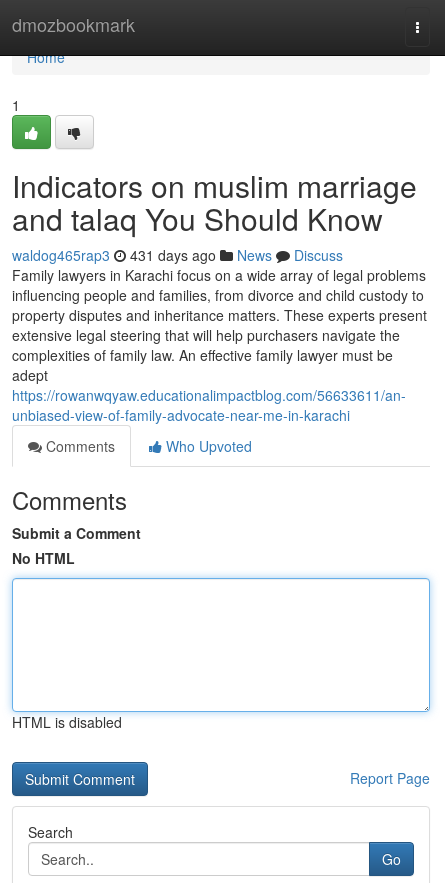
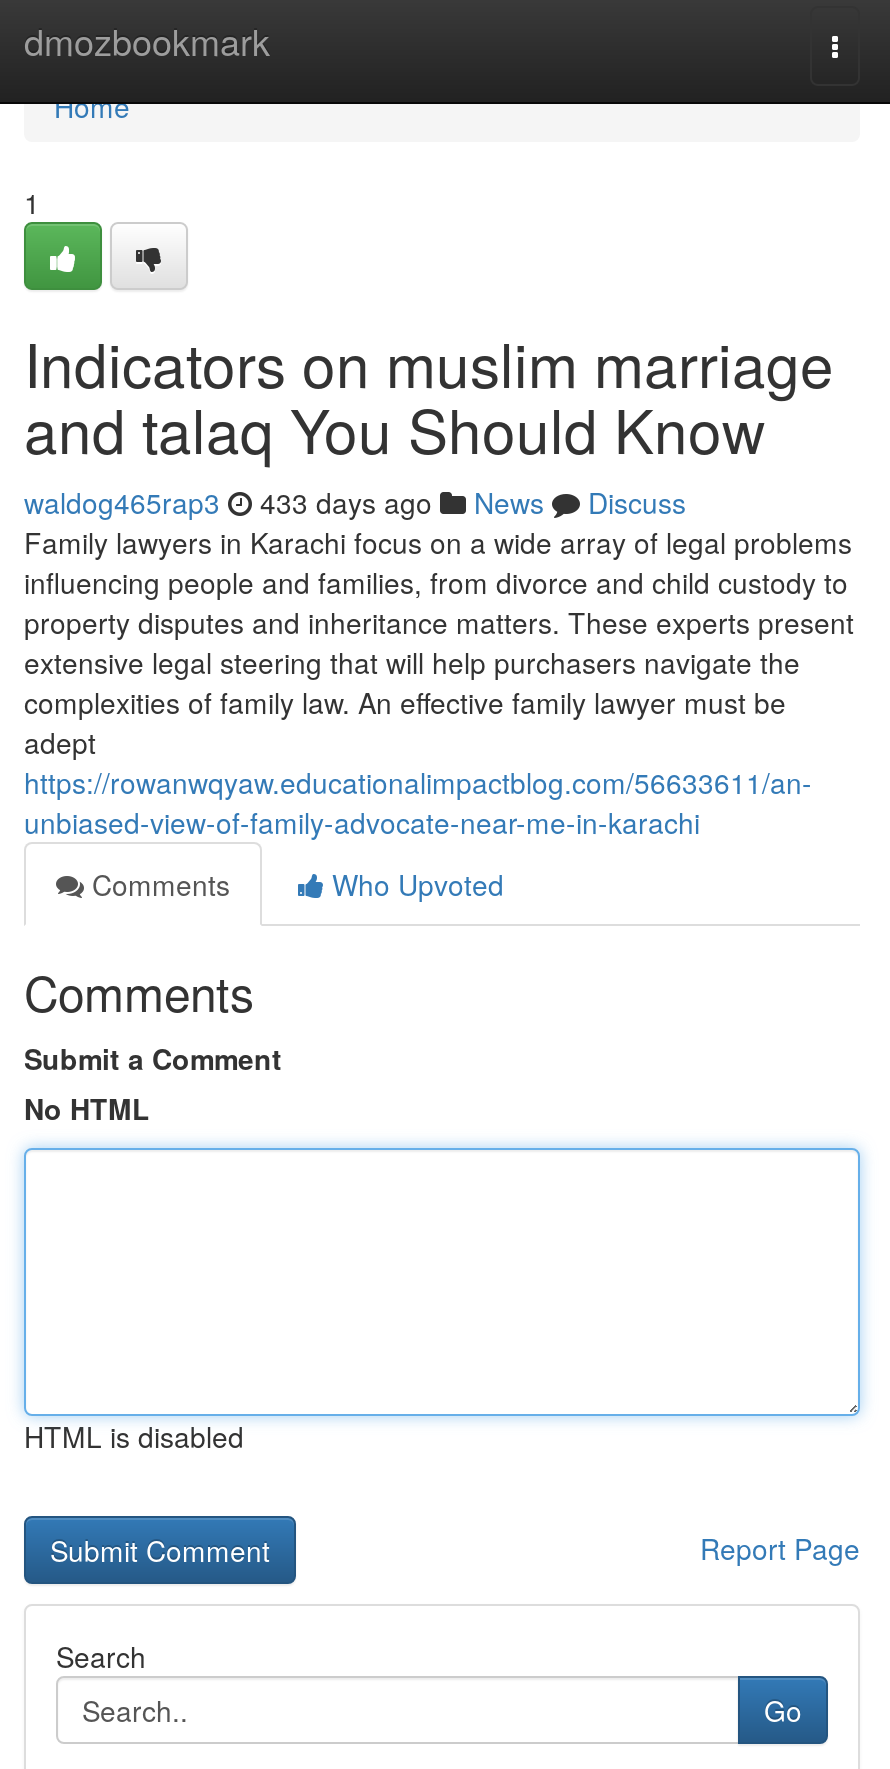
- waldog465rap3 431 days ago News Discuss
+ waldog465rap3 433 days ago News Discuss
